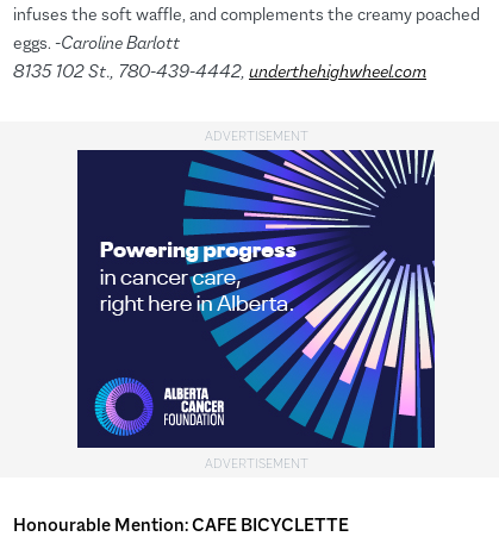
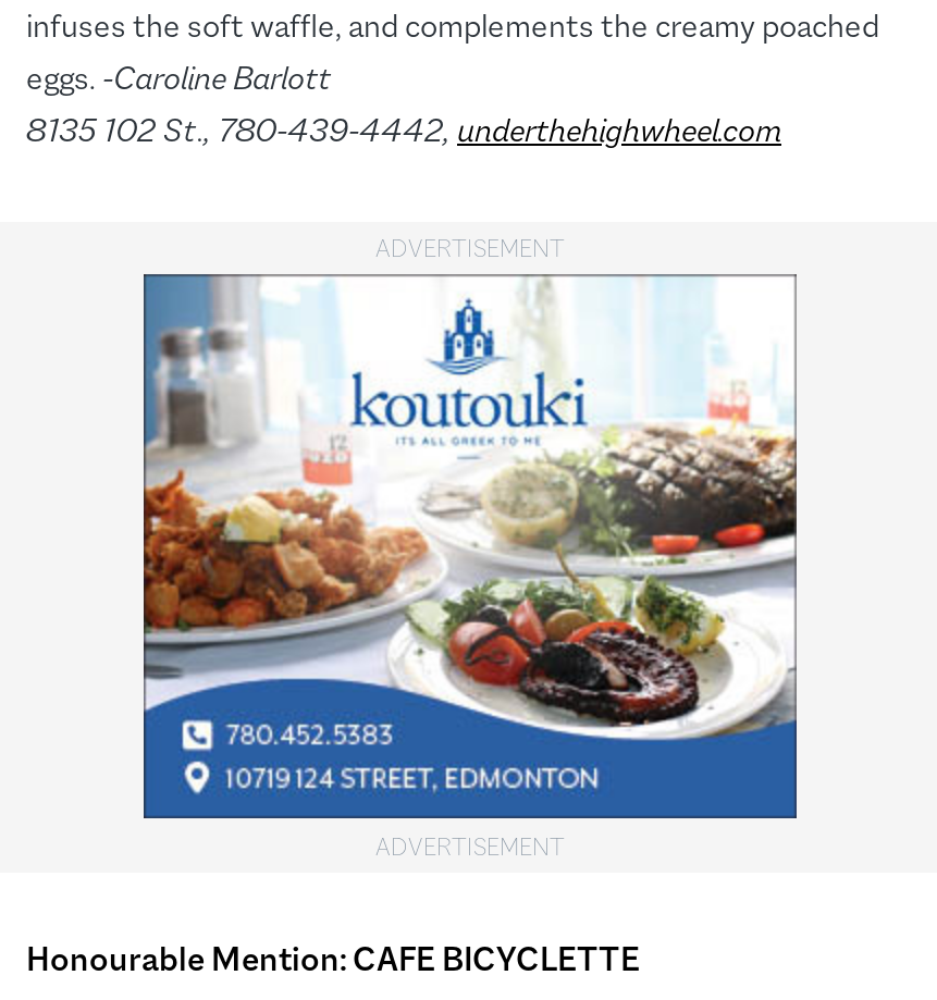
- [image]
+ [image]
